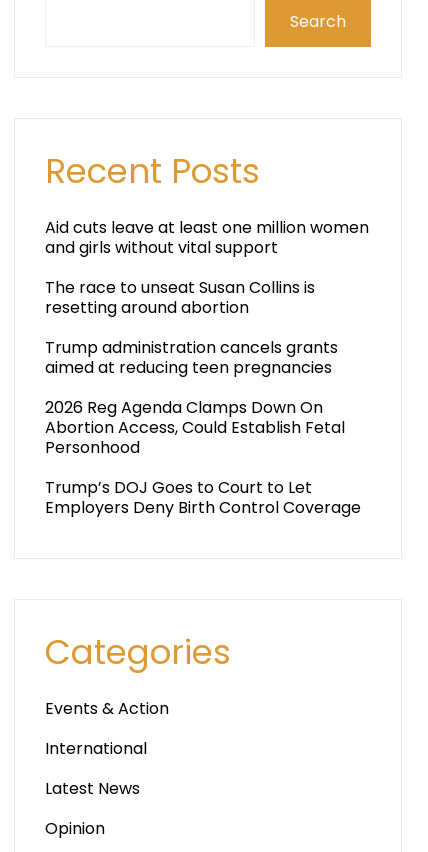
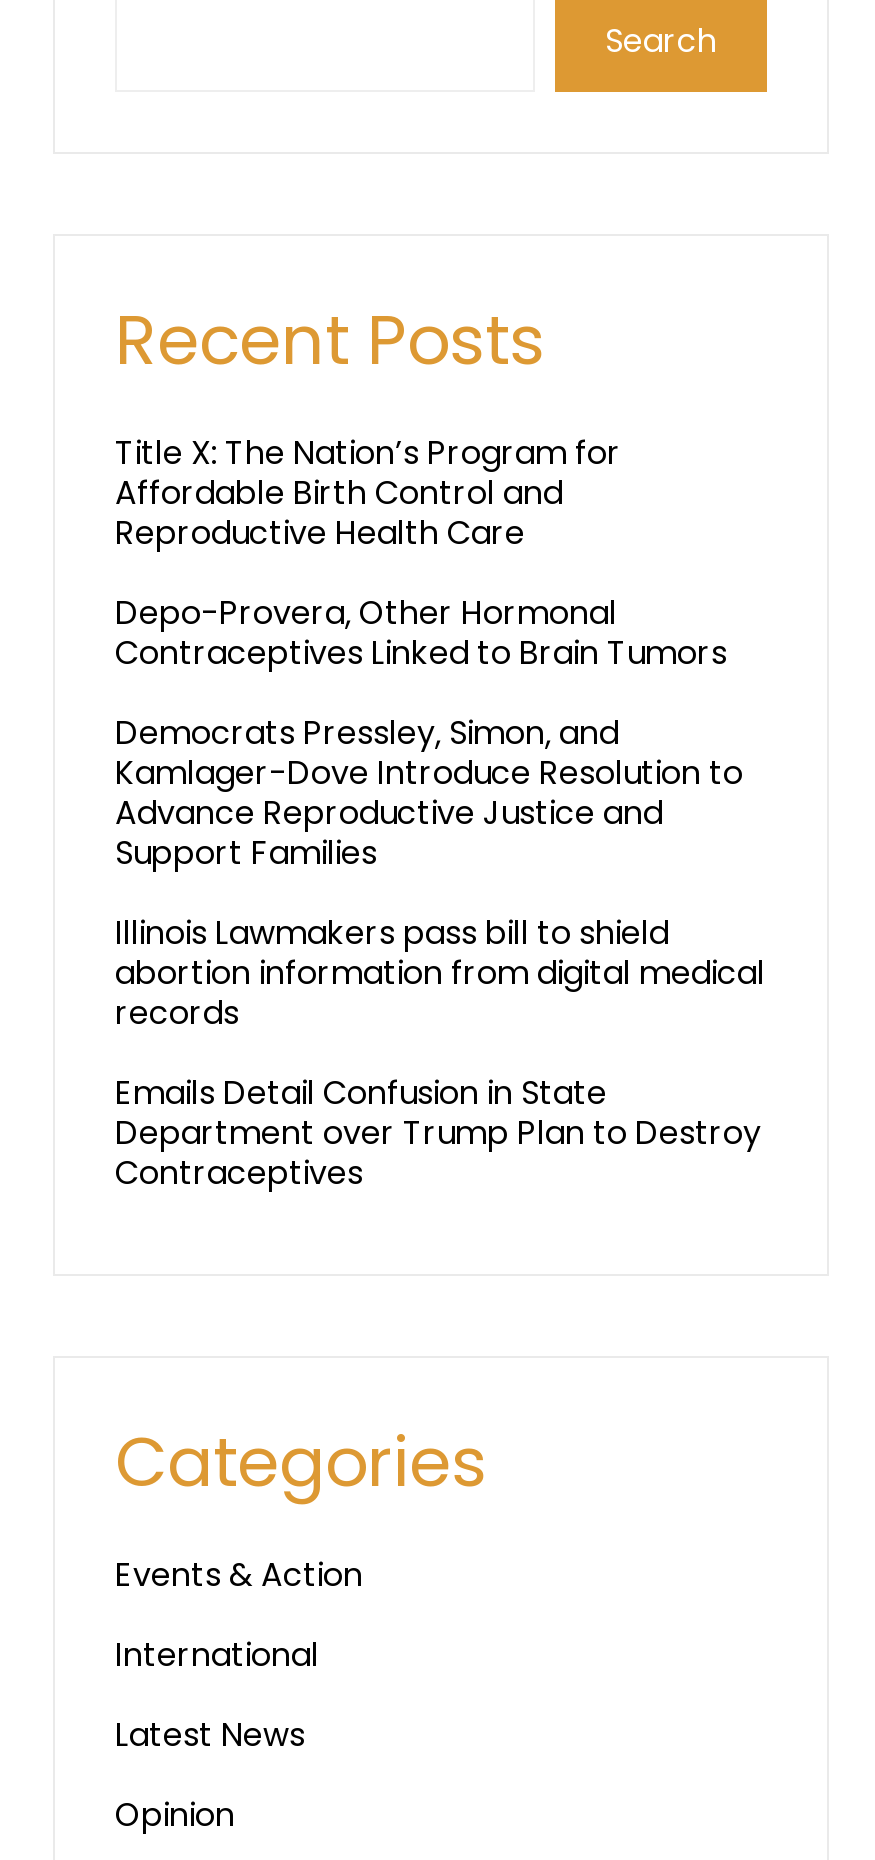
- Aid cuts leave at least one million women
- and girls without vital support
+ Title X: The Nation’s Program for
+ Affordable Birth Control and
+ Reproductive Health Care

- The race to unseat Susan Collins is
- resetting around abortion
+ Depo-Provera, Other Hormonal
+ Contraceptives Linked to Brain Tumors

- Trump administration cancels grants
- aimed at reducing teen pregnancies
+ Democrats Pressley, Simon, and
+ Kamlager-Dove Introduce Resolution to
+ Advance Reproductive Justice and
+ Support Families

- 2026 Reg Agenda Clamps Down On
- Abortion Access, Could Establish Fetal
- Personhood
+ Illinois Lawmakers pass bill to shield
+ abortion information from digital medical
+ records

- Trump’s DOJ Goes to Court to Let
- Employers Deny Birth Control Coverage
+ Emails Detail Confusion in State
+ Department over Trump Plan to Destroy
+ Contraceptives
